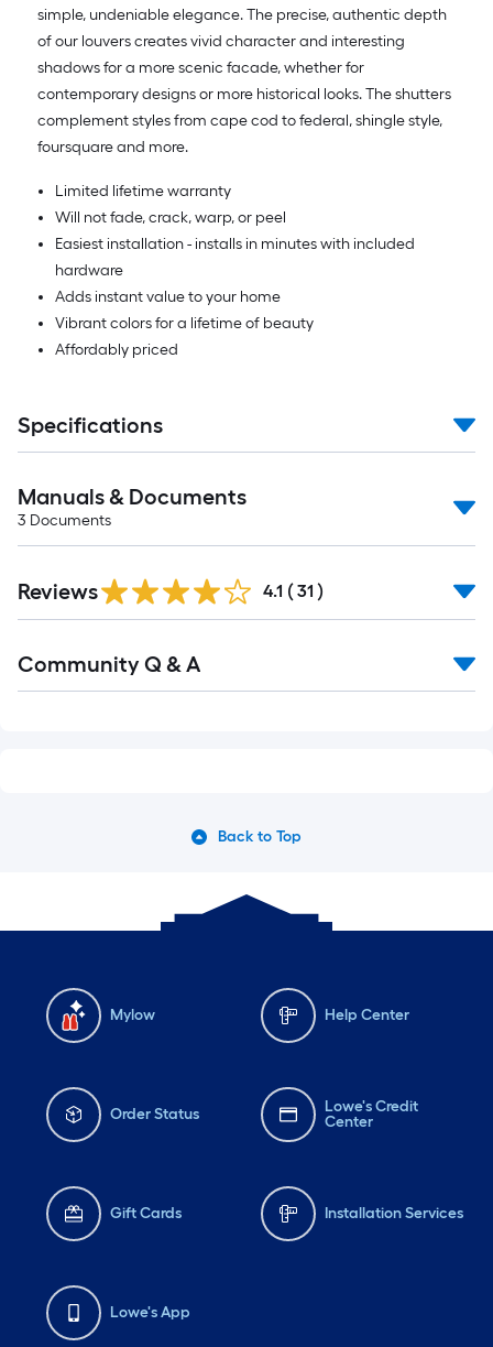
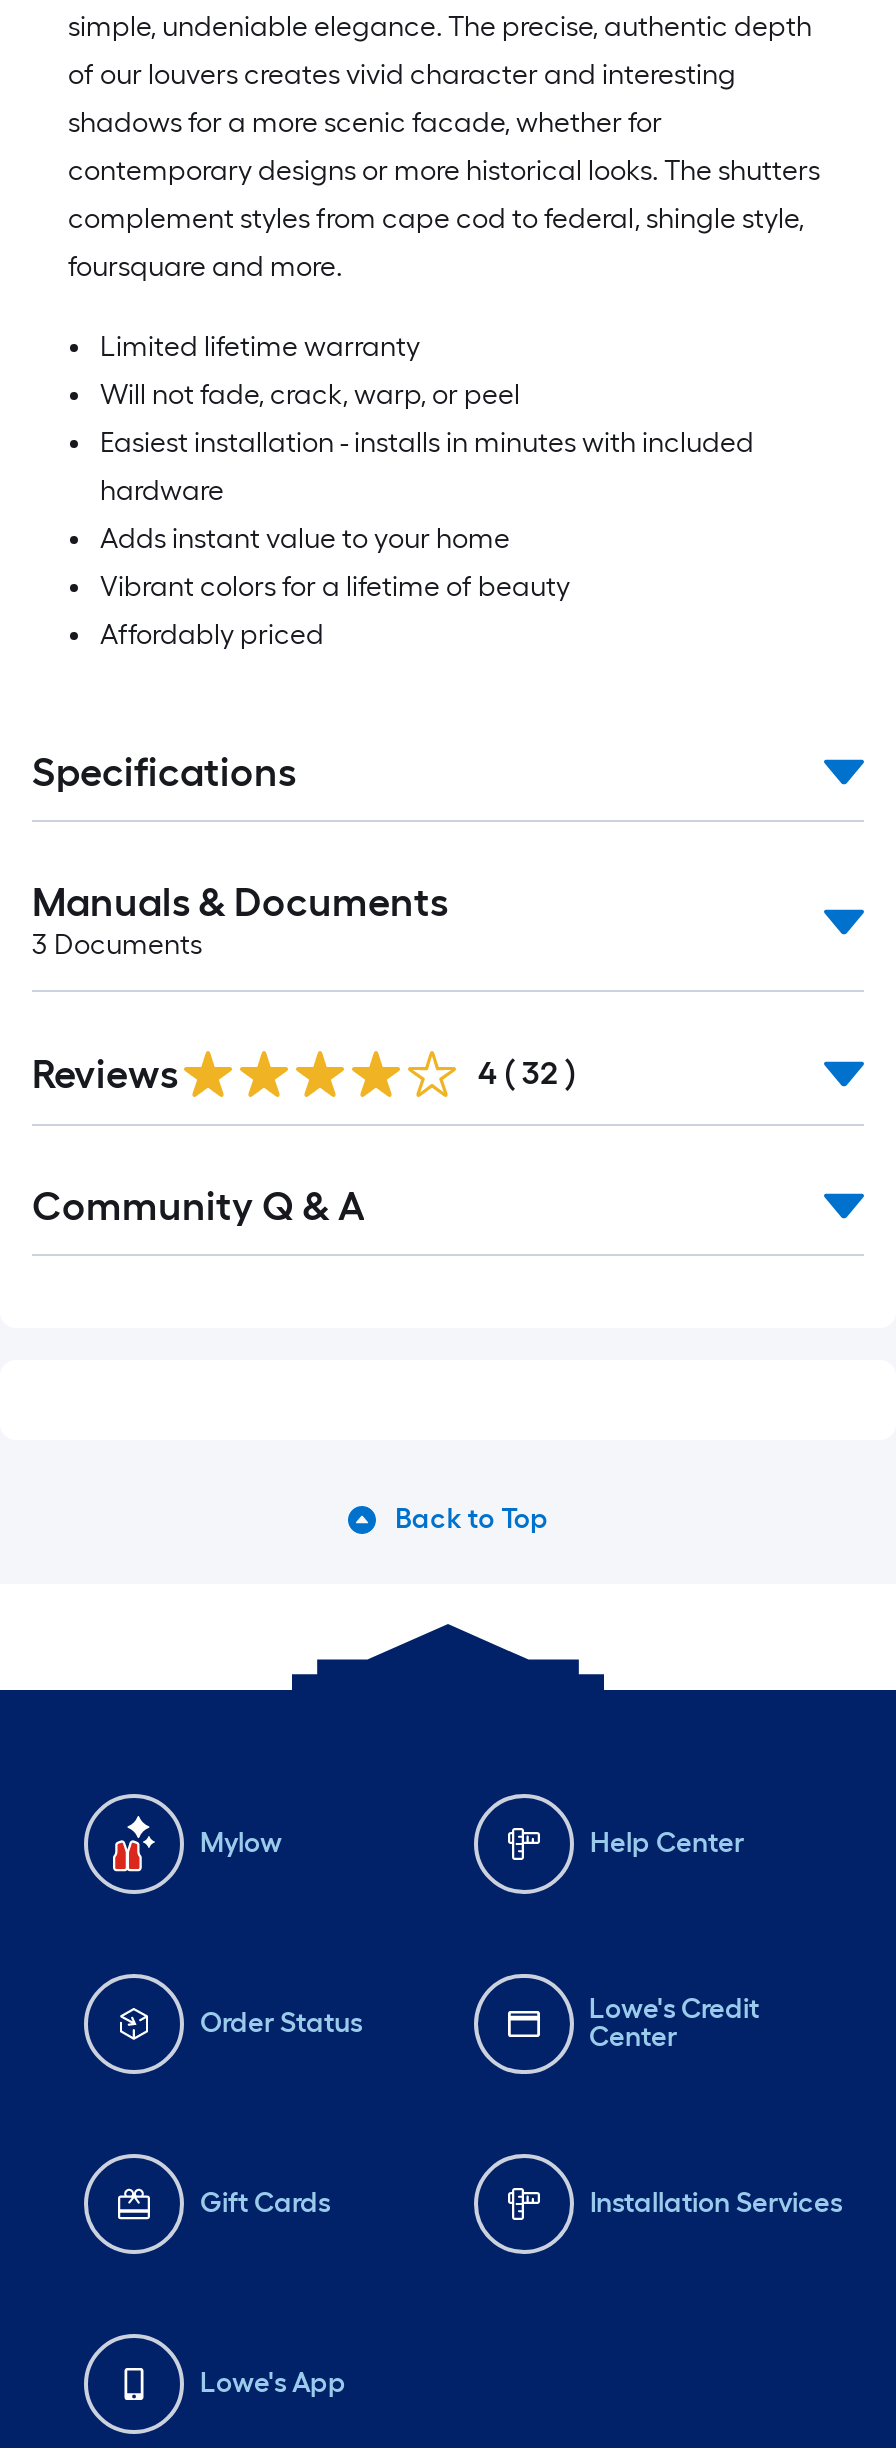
- 4.1 ( 31 )
+ 4 ( 32 )
